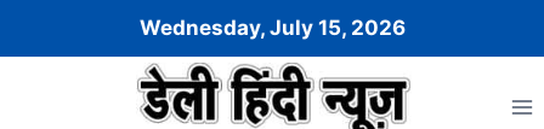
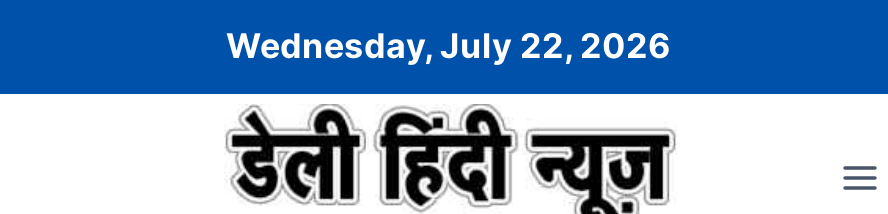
- Wednesday, July 15, 2026
+ Wednesday, July 22, 2026
